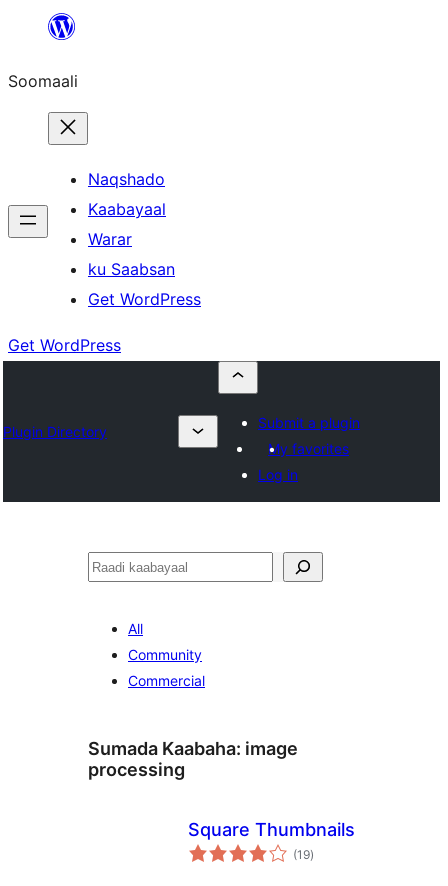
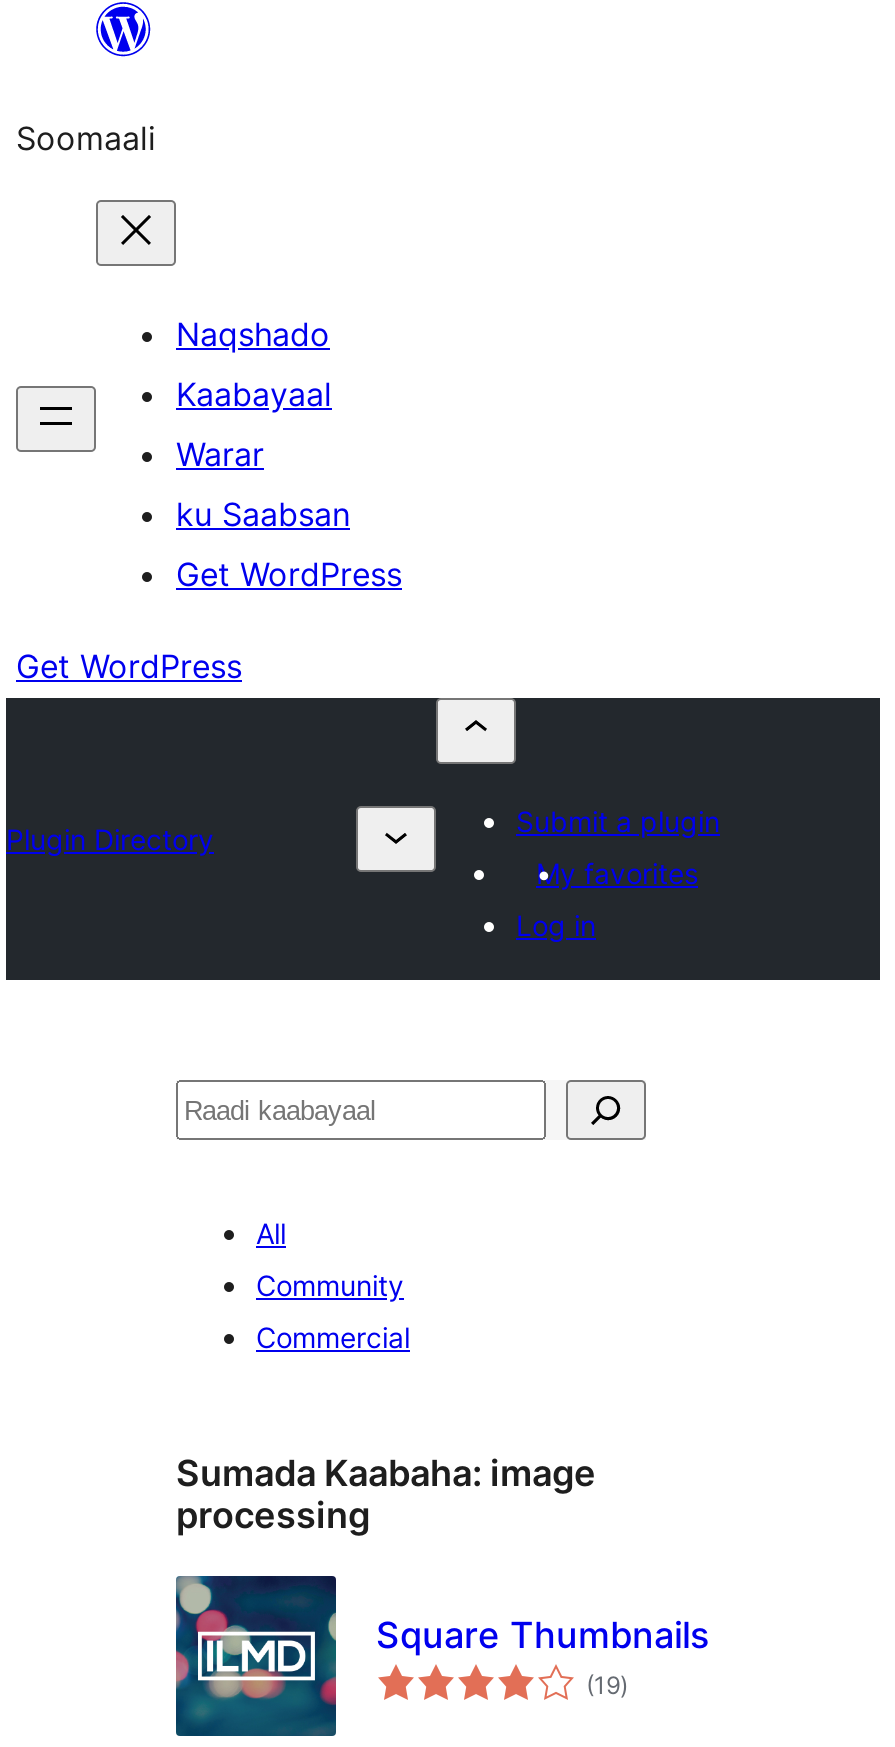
+ [image]
